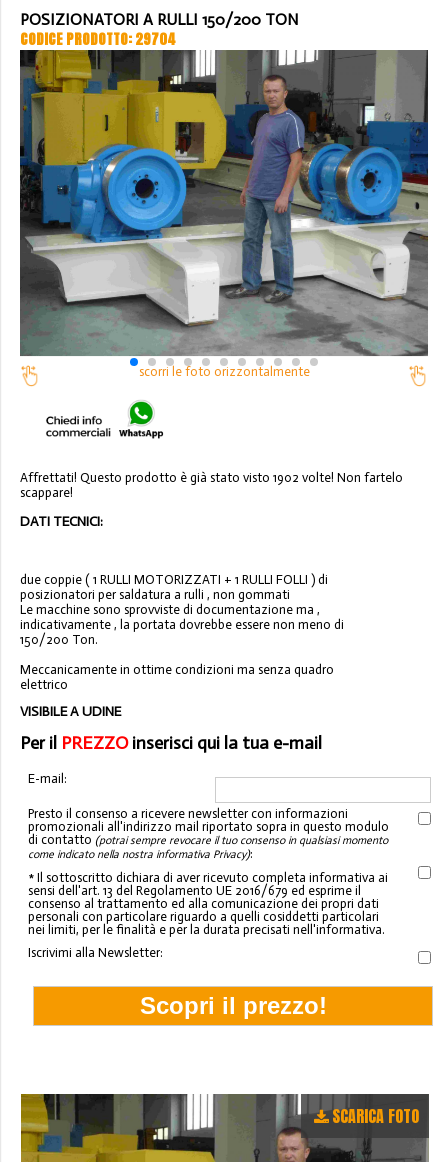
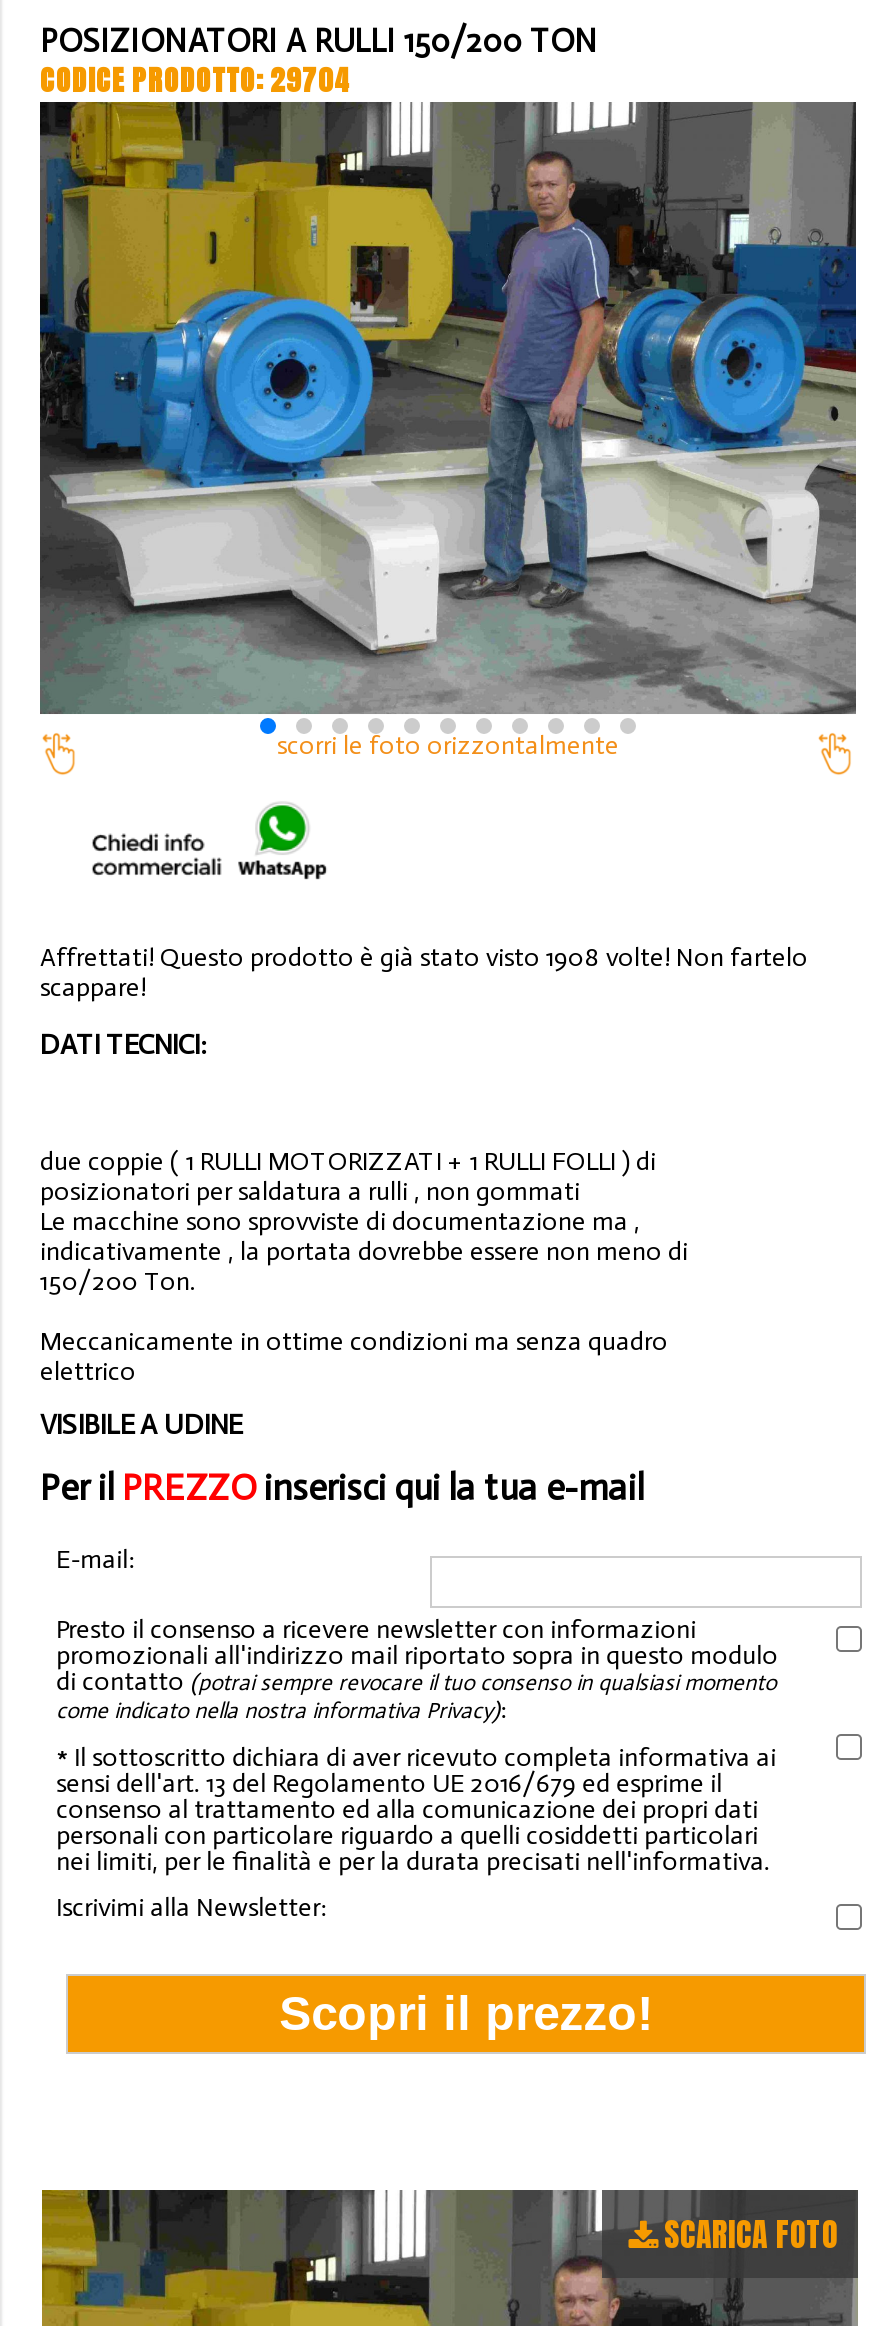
- Affrettati! Questo prodotto è già stato visto 1902 volte! Non fartelo
+ Affrettati! Questo prodotto è già stato visto 1908 volte! Non fartelo
